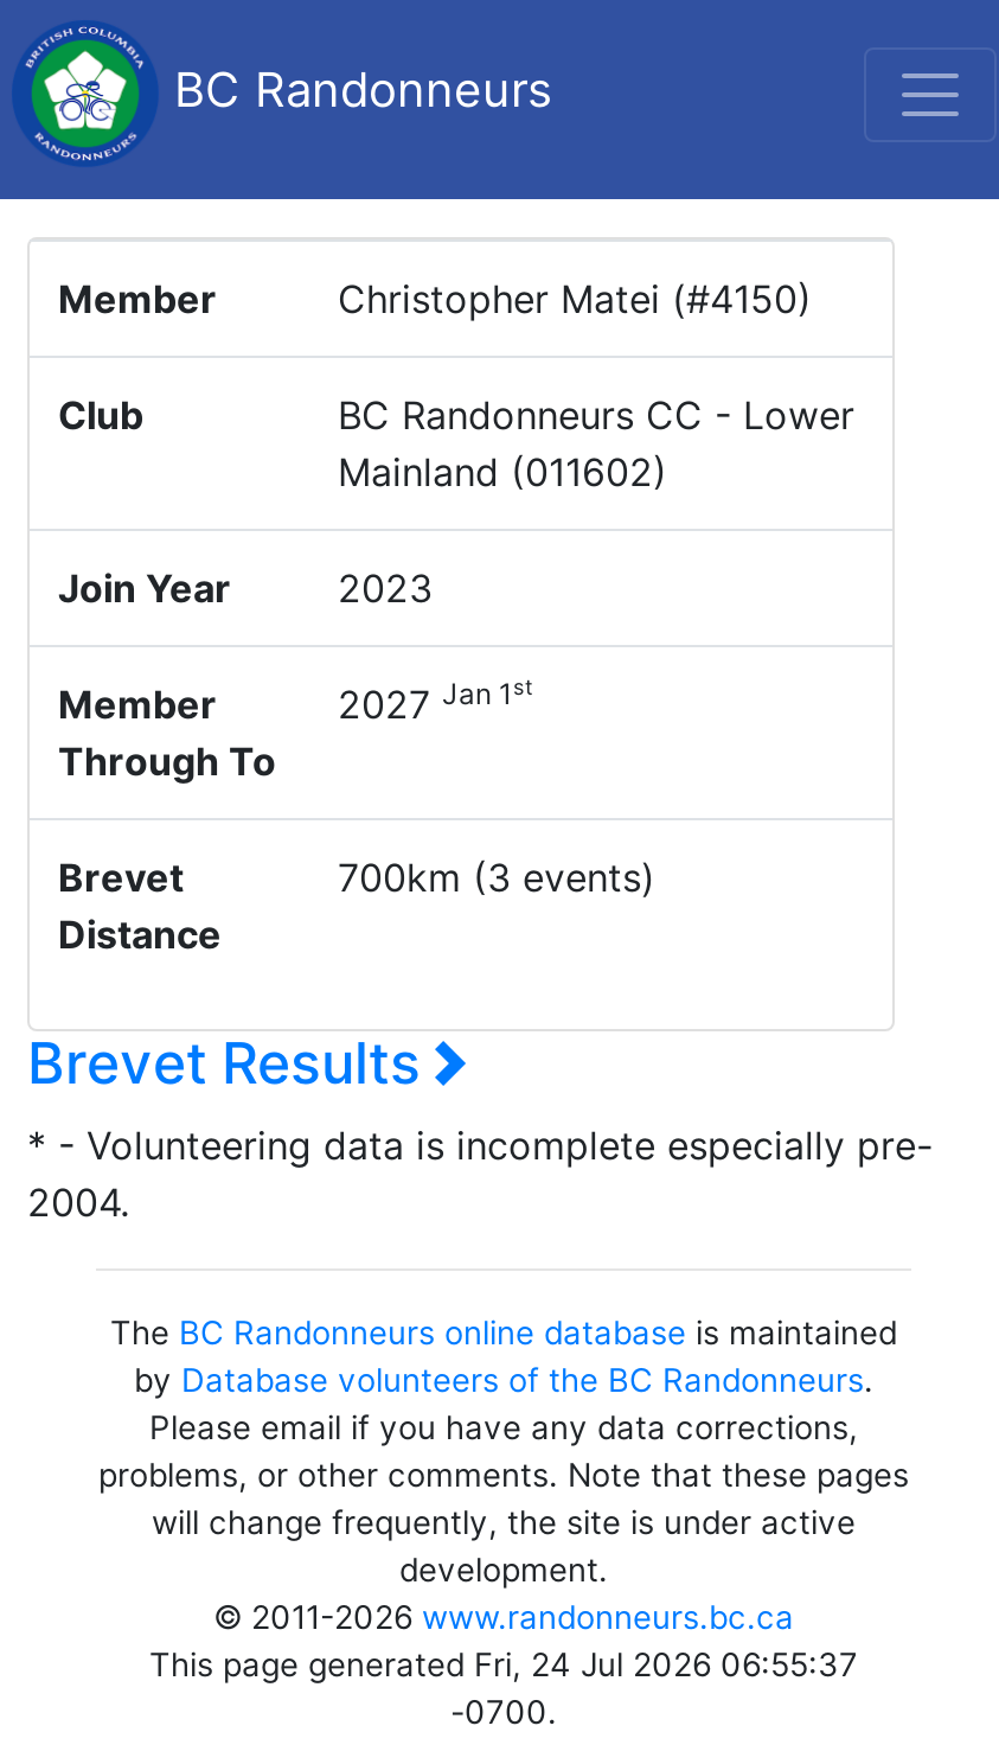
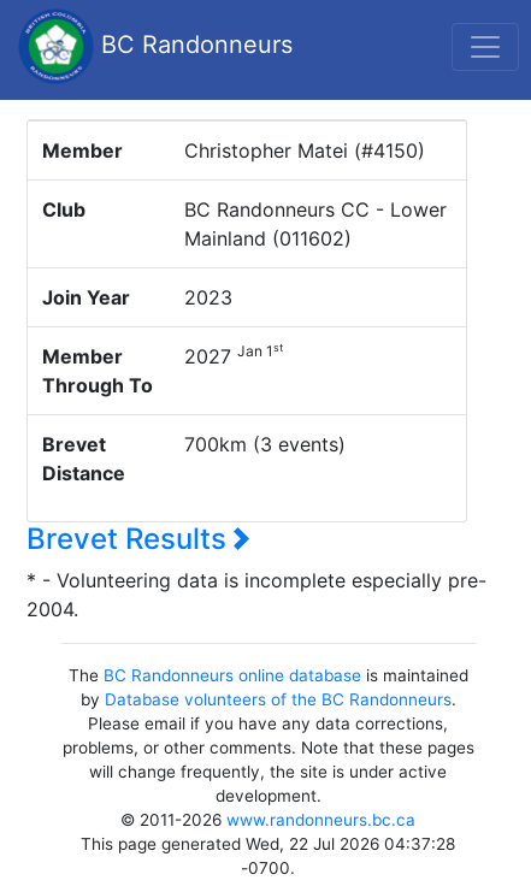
- This page generated Fri, 24 Jul 2026 06:55:37
+ This page generated Wed, 22 Jul 2026 04:37:28
